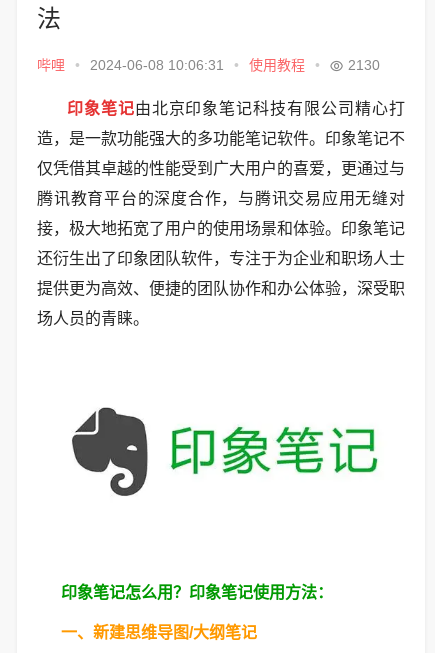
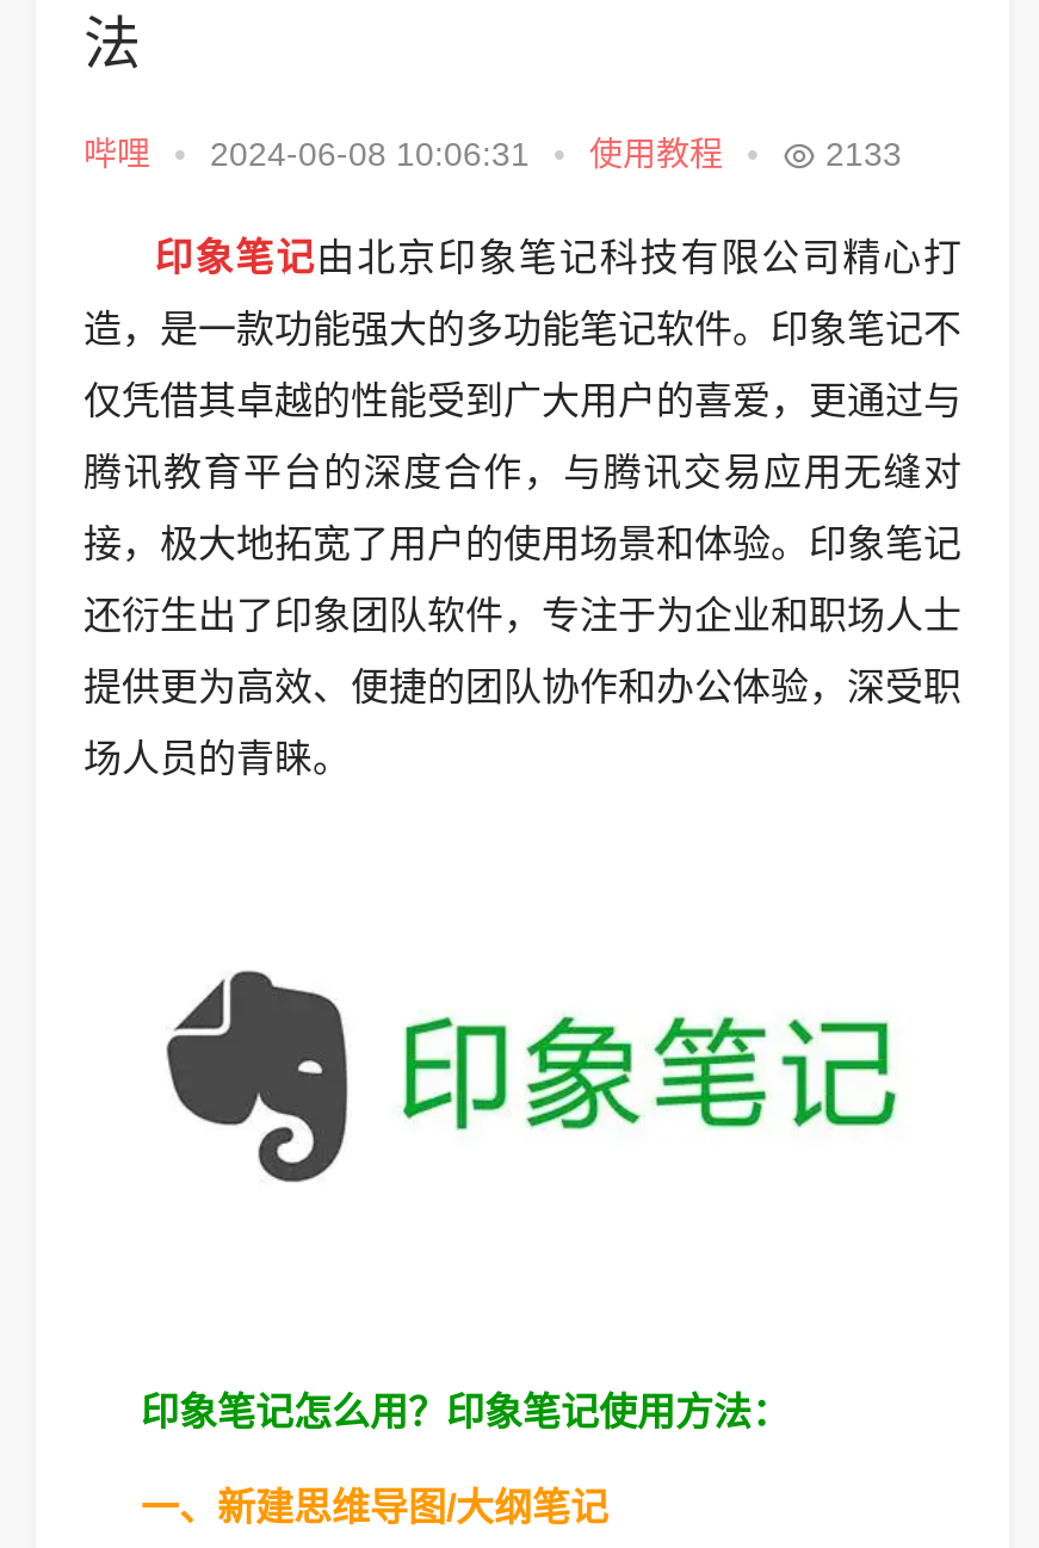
- 2130
+ 2133
